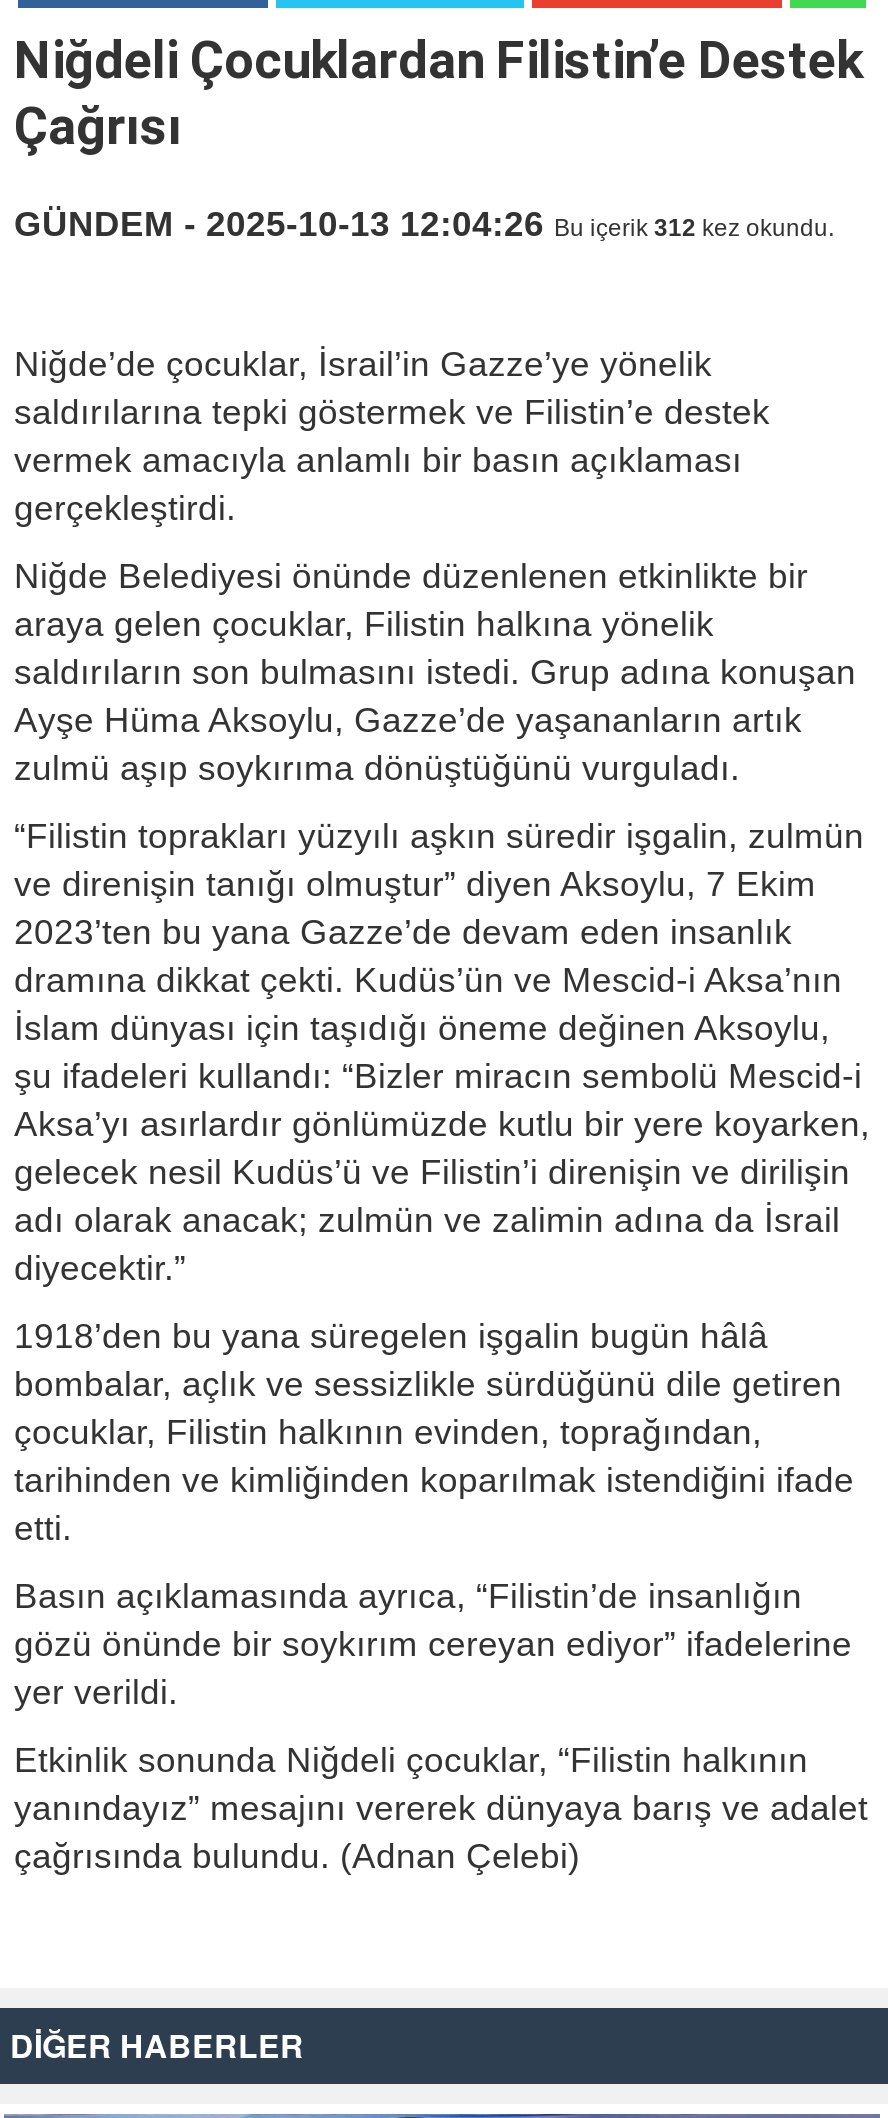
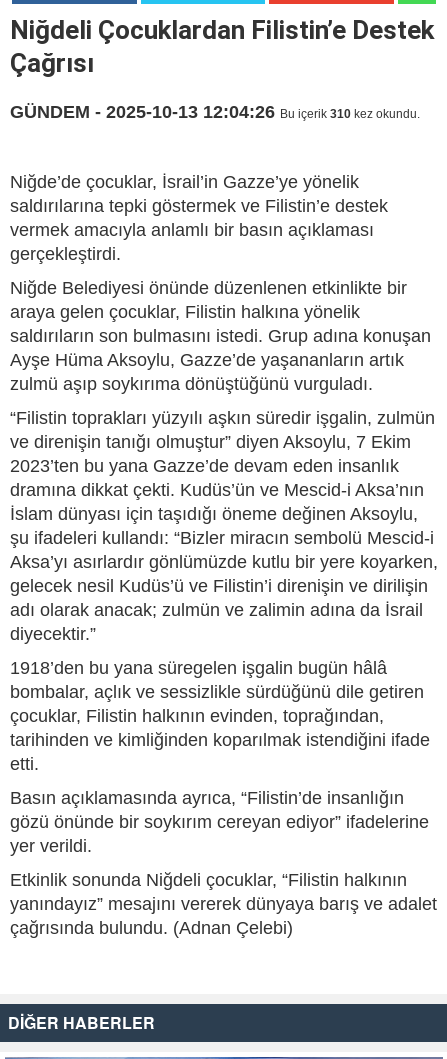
- GÜNDEM - 2025-10-13 12:04:26 Bu içerik 312 kez okundu.
+ GÜNDEM - 2025-10-13 12:04:26 Bu içerik 310 kez okundu.
